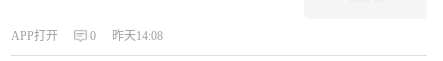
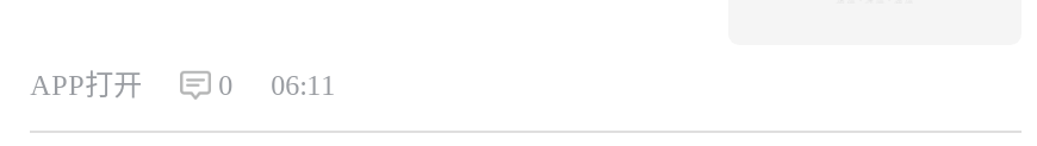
- 0 昨天14:08
+ 0 06:11
